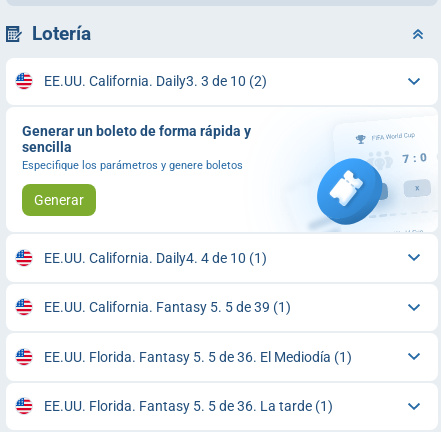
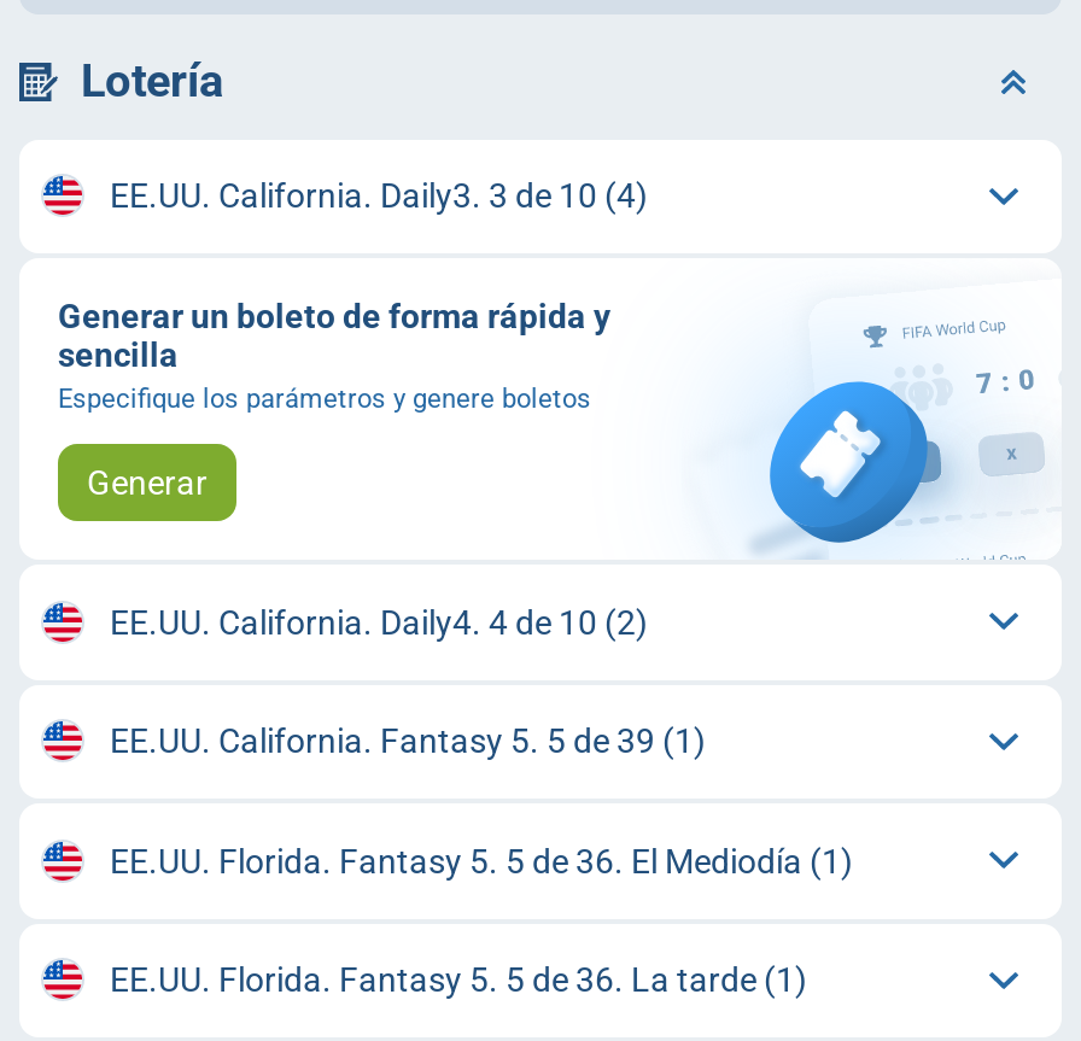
- EE.UU. California. Daily3. 3 de 10 (2)
+ EE.UU. California. Daily3. 3 de 10 (4)

- EE.UU. California. Daily4. 4 de 10 (1)
+ EE.UU. California. Daily4. 4 de 10 (2)
